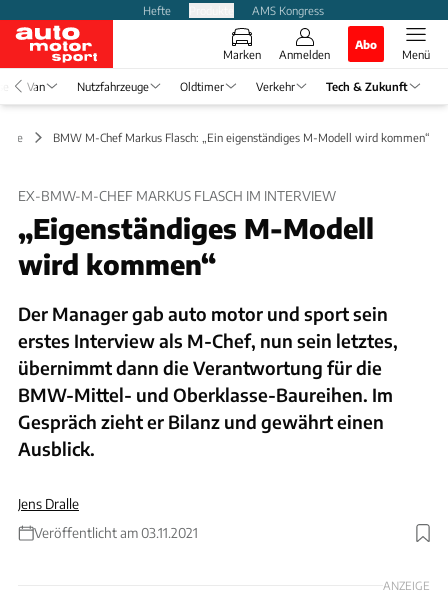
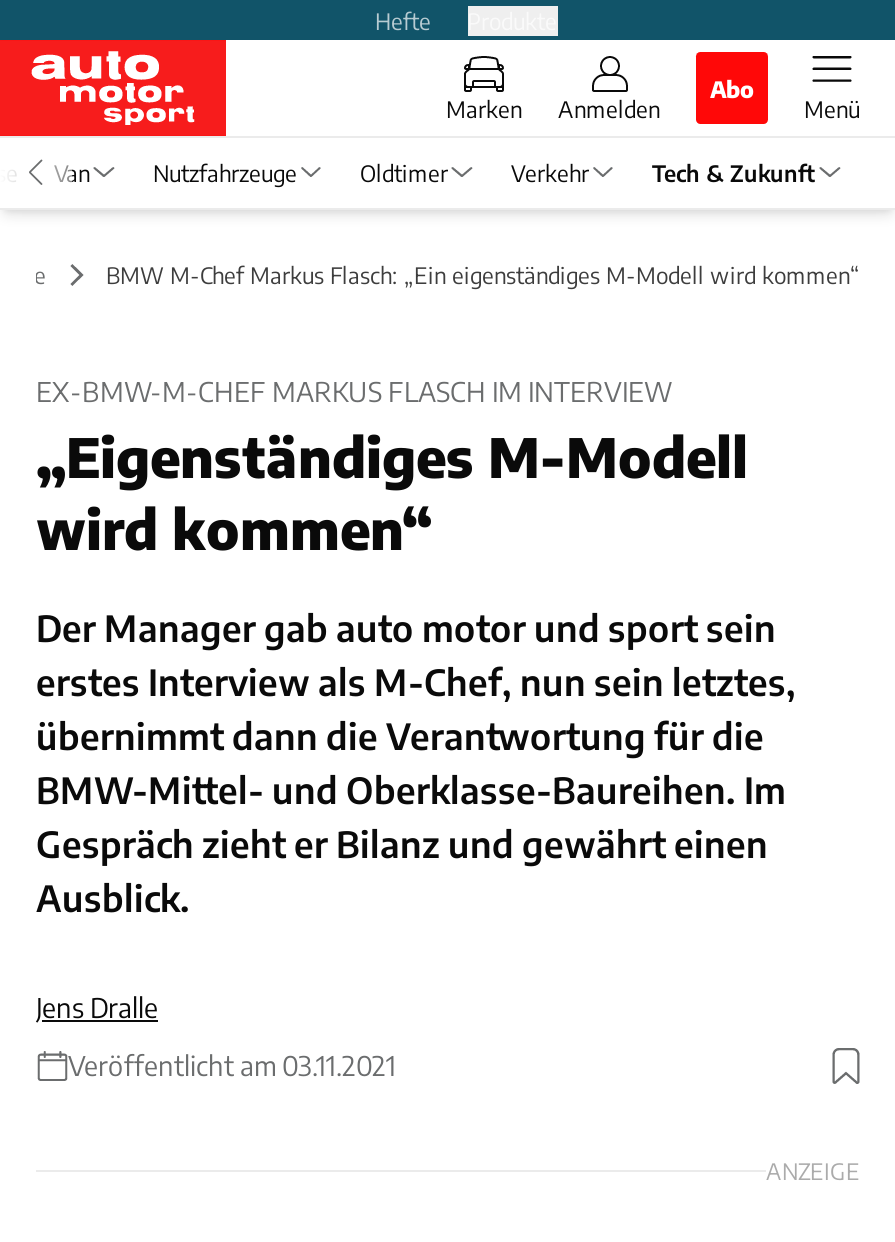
- AMS Kongress
